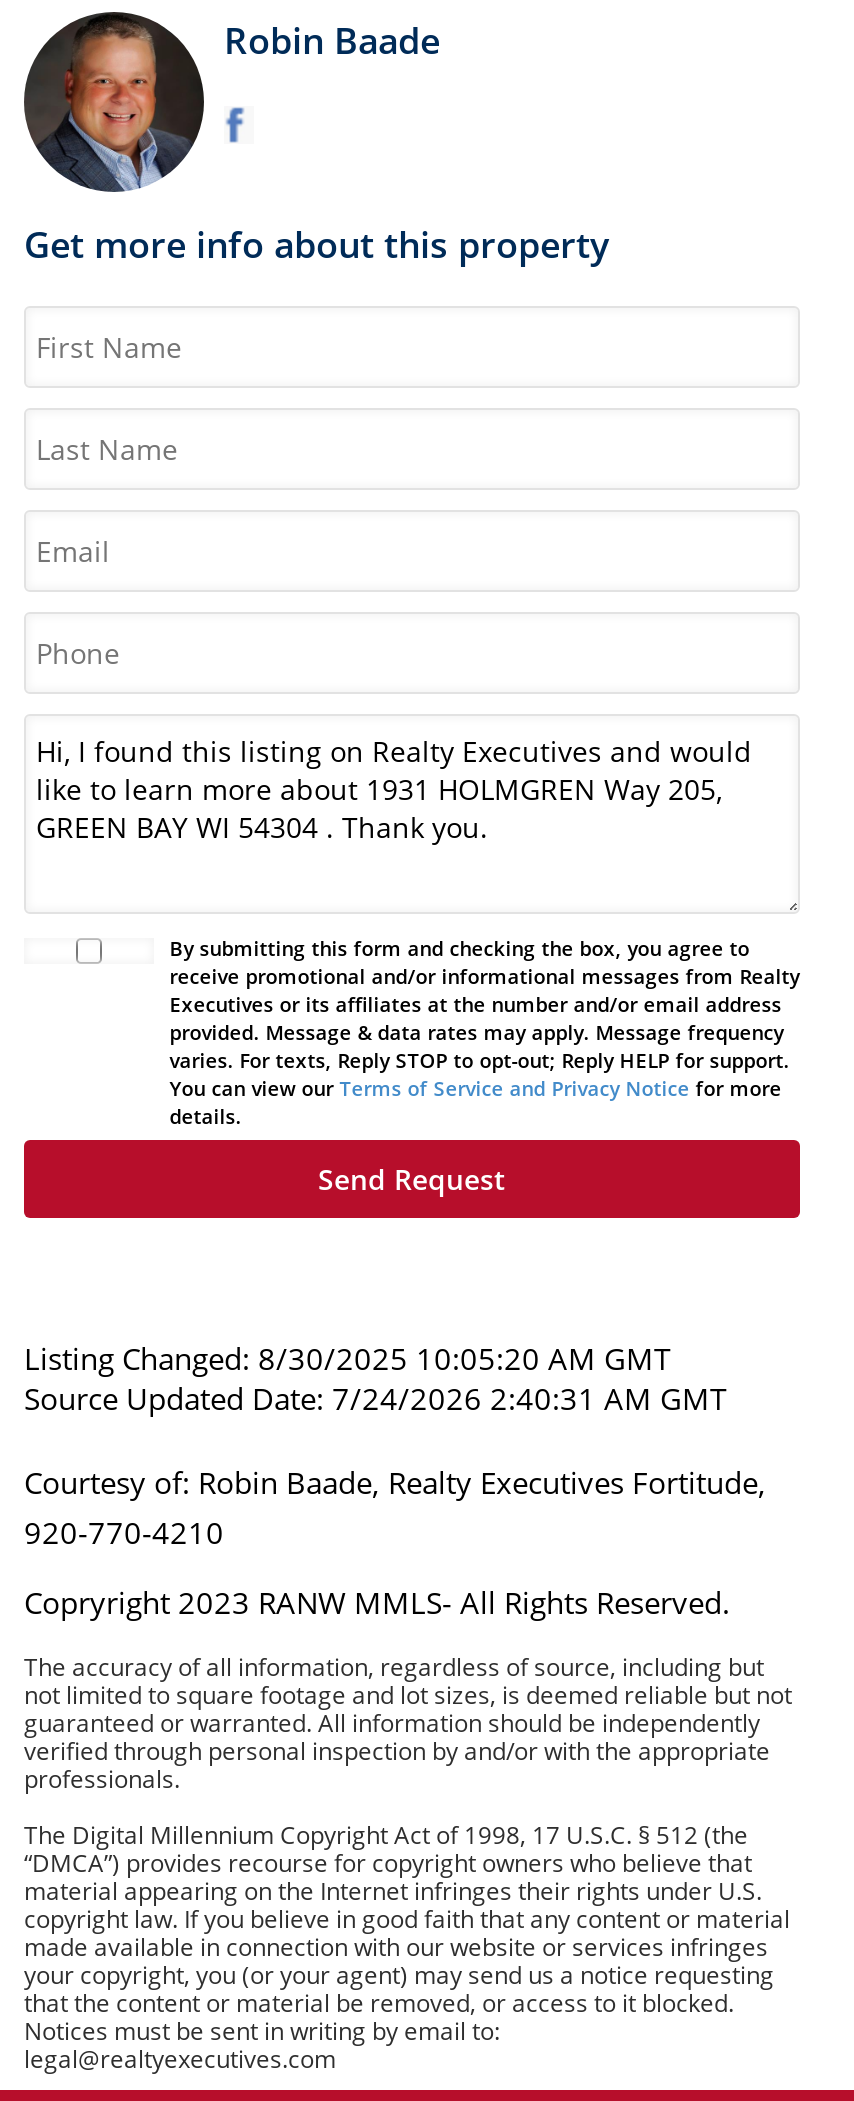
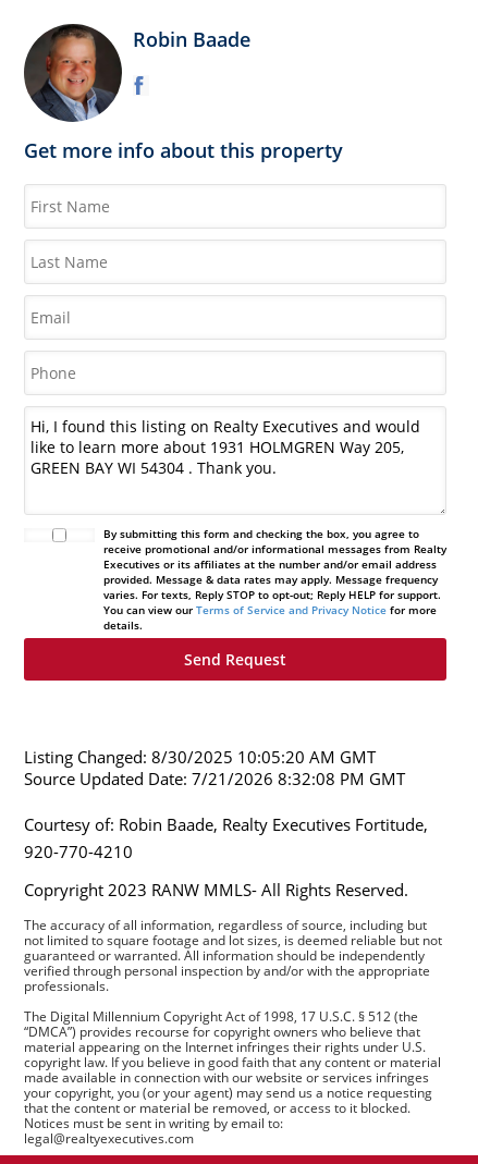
- Source Updated Date: 7/24/2026 2:40:31 AM GMT
+ Source Updated Date: 7/21/2026 8:32:08 PM GMT
